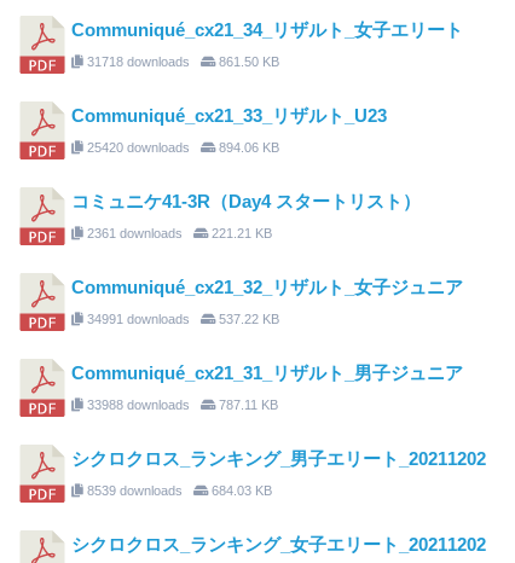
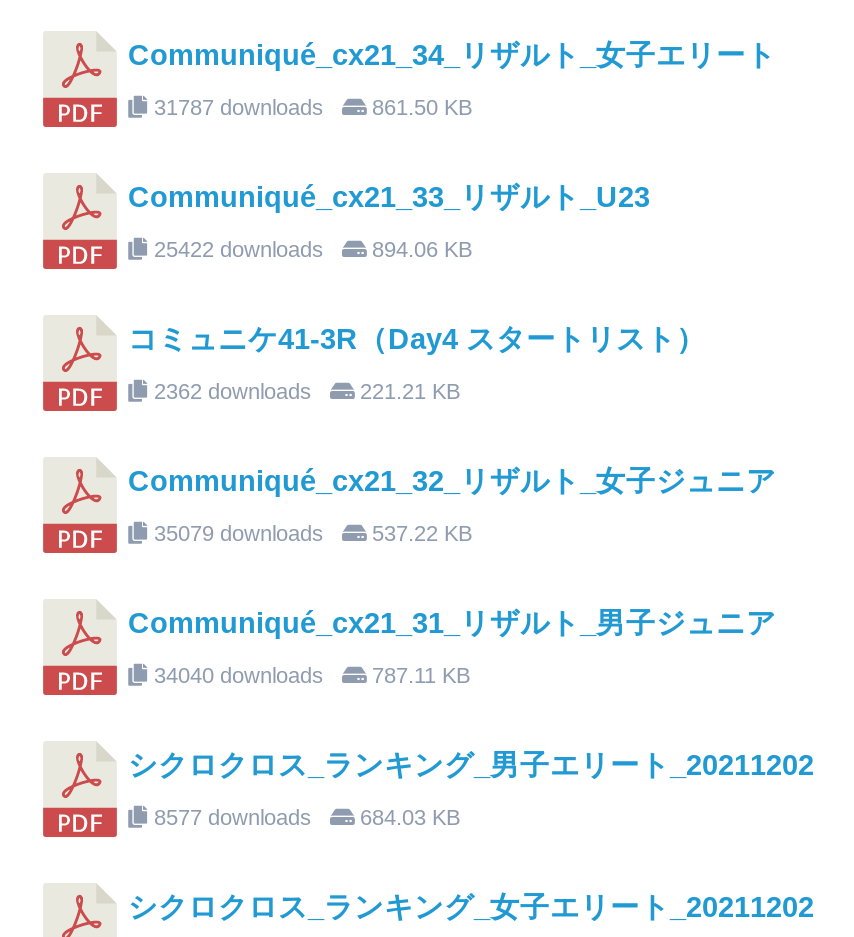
- 31718 downloads 861.50 KB
+ 31787 downloads 861.50 KB

- 25420 downloads 894.06 KB
+ 25422 downloads 894.06 KB

- 2361 downloads 221.21 KB
+ 2362 downloads 221.21 KB

- 34991 downloads 537.22 KB
+ 35079 downloads 537.22 KB

- 33988 downloads 787.11 KB
+ 34040 downloads 787.11 KB

- 8539 downloads 684.03 KB
+ 8577 downloads 684.03 KB
